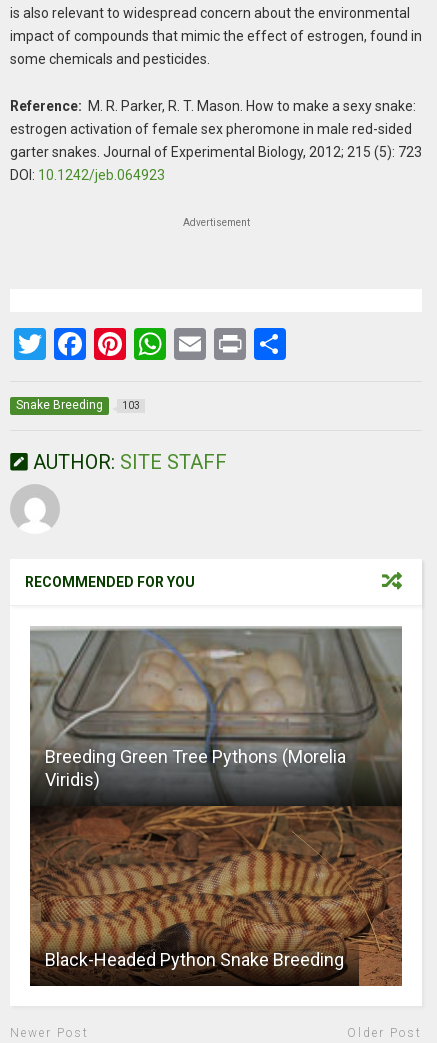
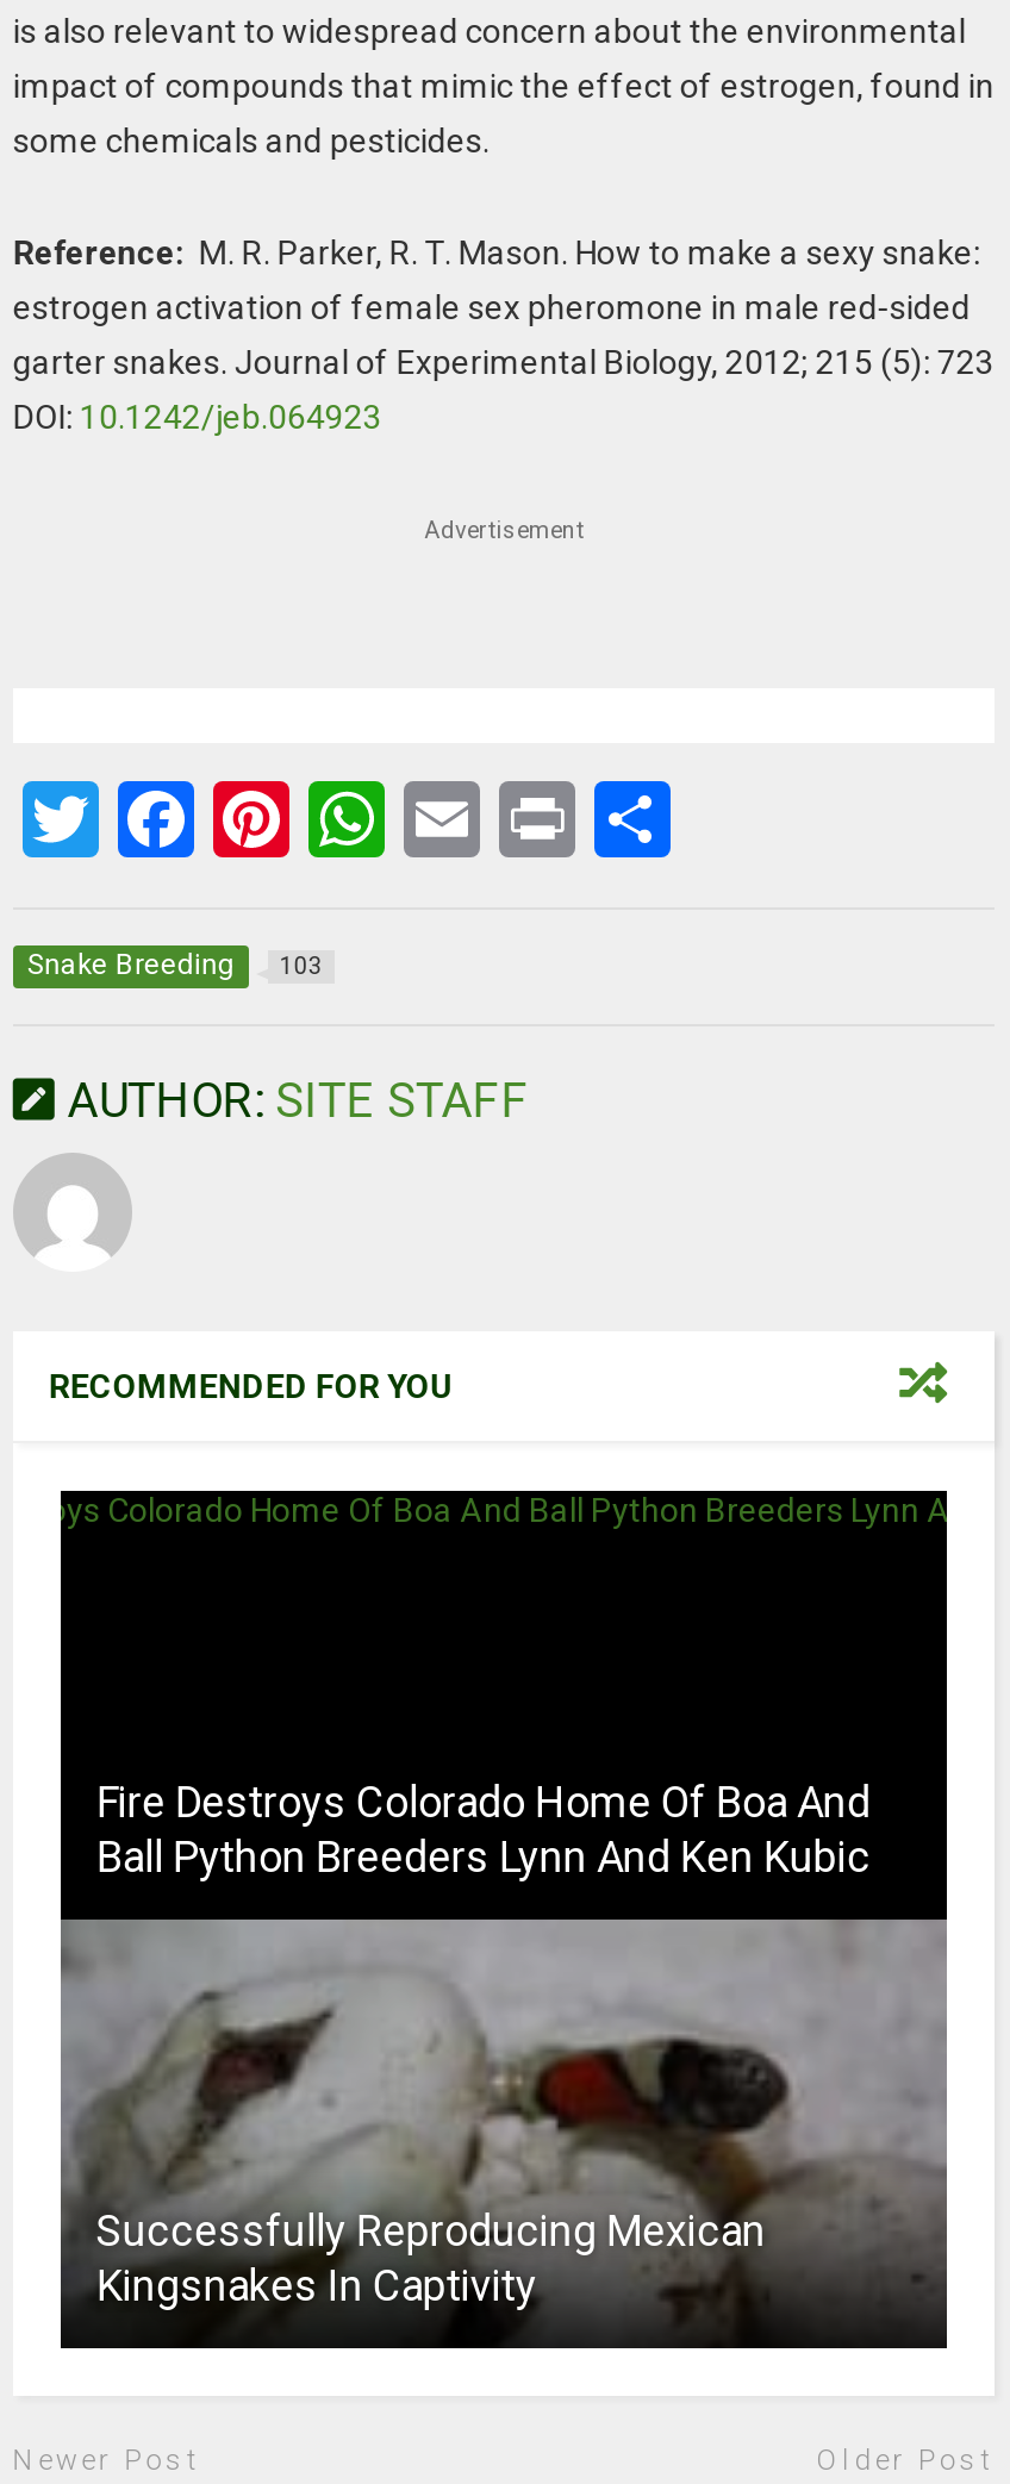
- [image]
- Breeding Green Tree Pythons (Morelia
- Viridis)
+ [image]
+ Fire Destroys Colorado Home Of Boa And
+ Ball Python Breeders Lynn And Ken Kubic

- Black-Headed Python Snake Breeding
+ Successfully Reproducing Mexican
+ Kingsnakes In Captivity
